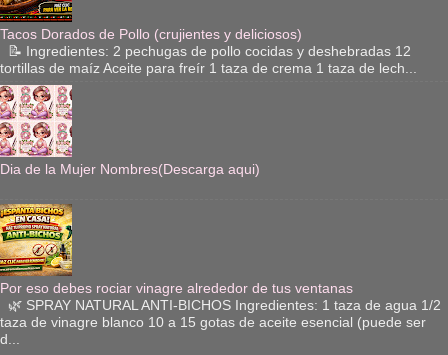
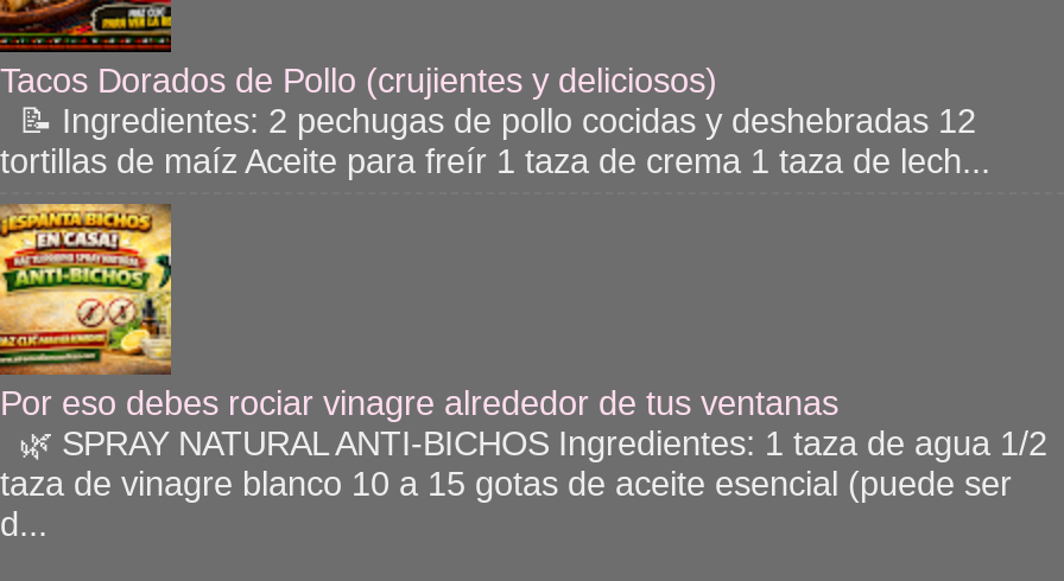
- [image]
- Dia de la Mujer Nombres(Descarga aqui)
